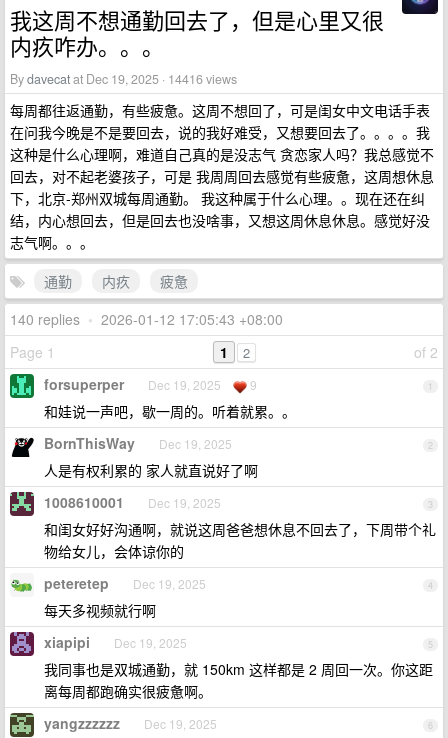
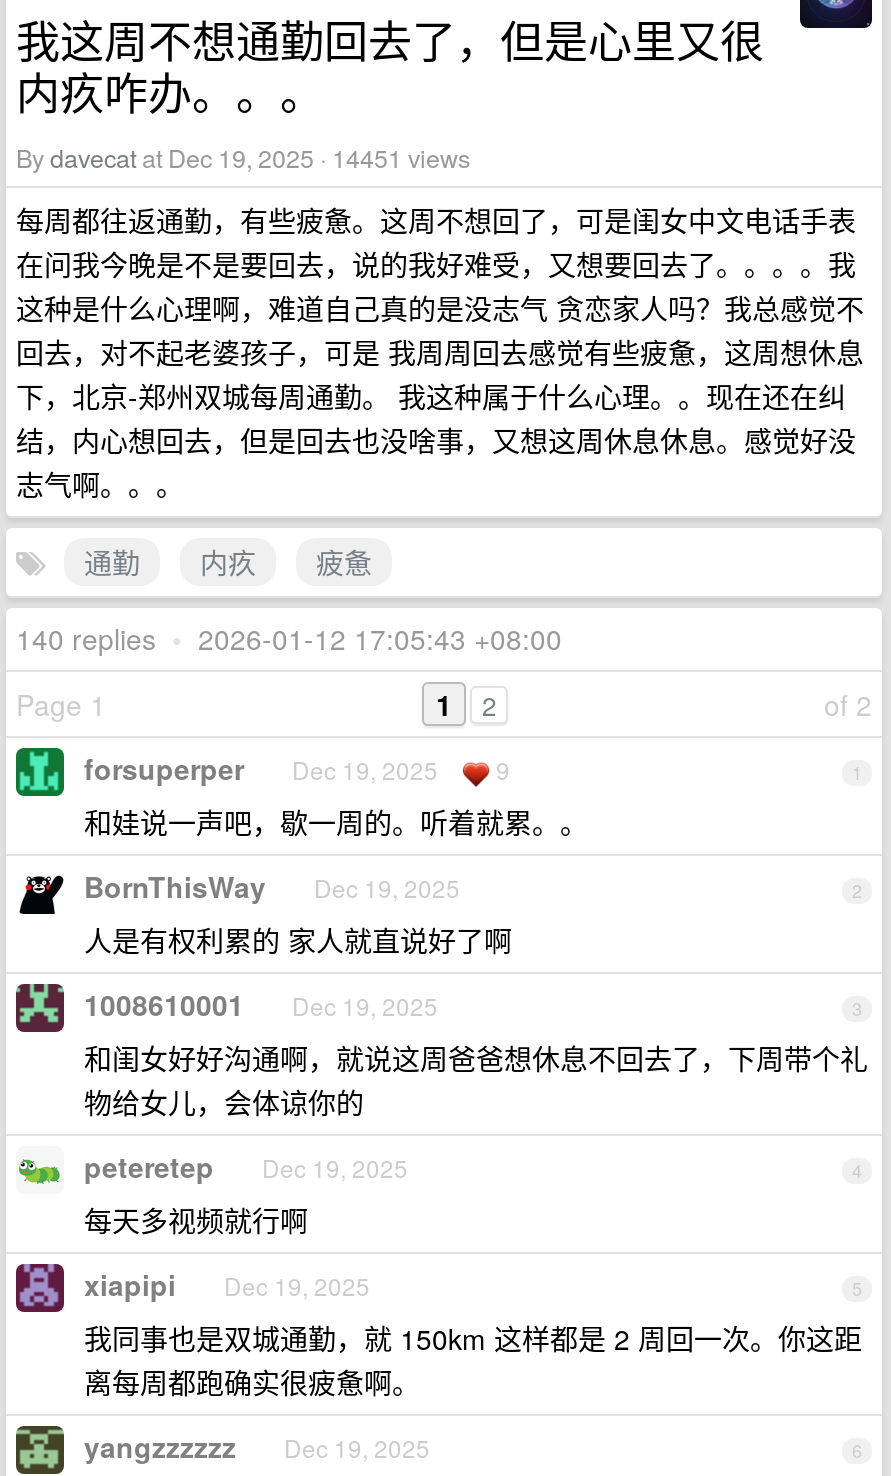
- By davecat at Dec 19, 2025 · 14416 views
+ By davecat at Dec 19, 2025 · 14451 views
